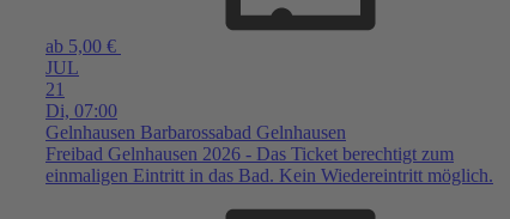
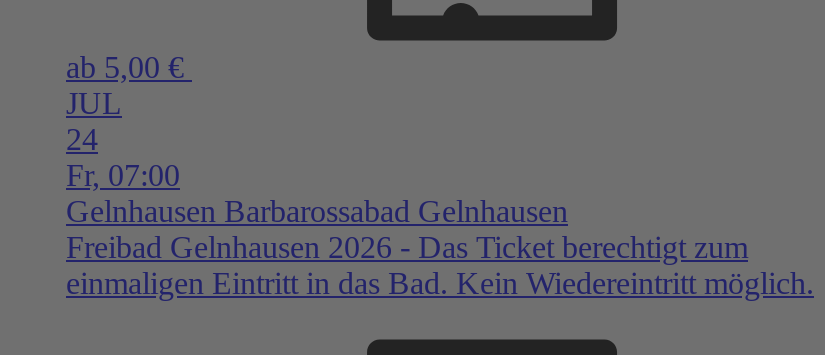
- 21
- Di, 07:00
+ 24
+ Fr, 07:00
